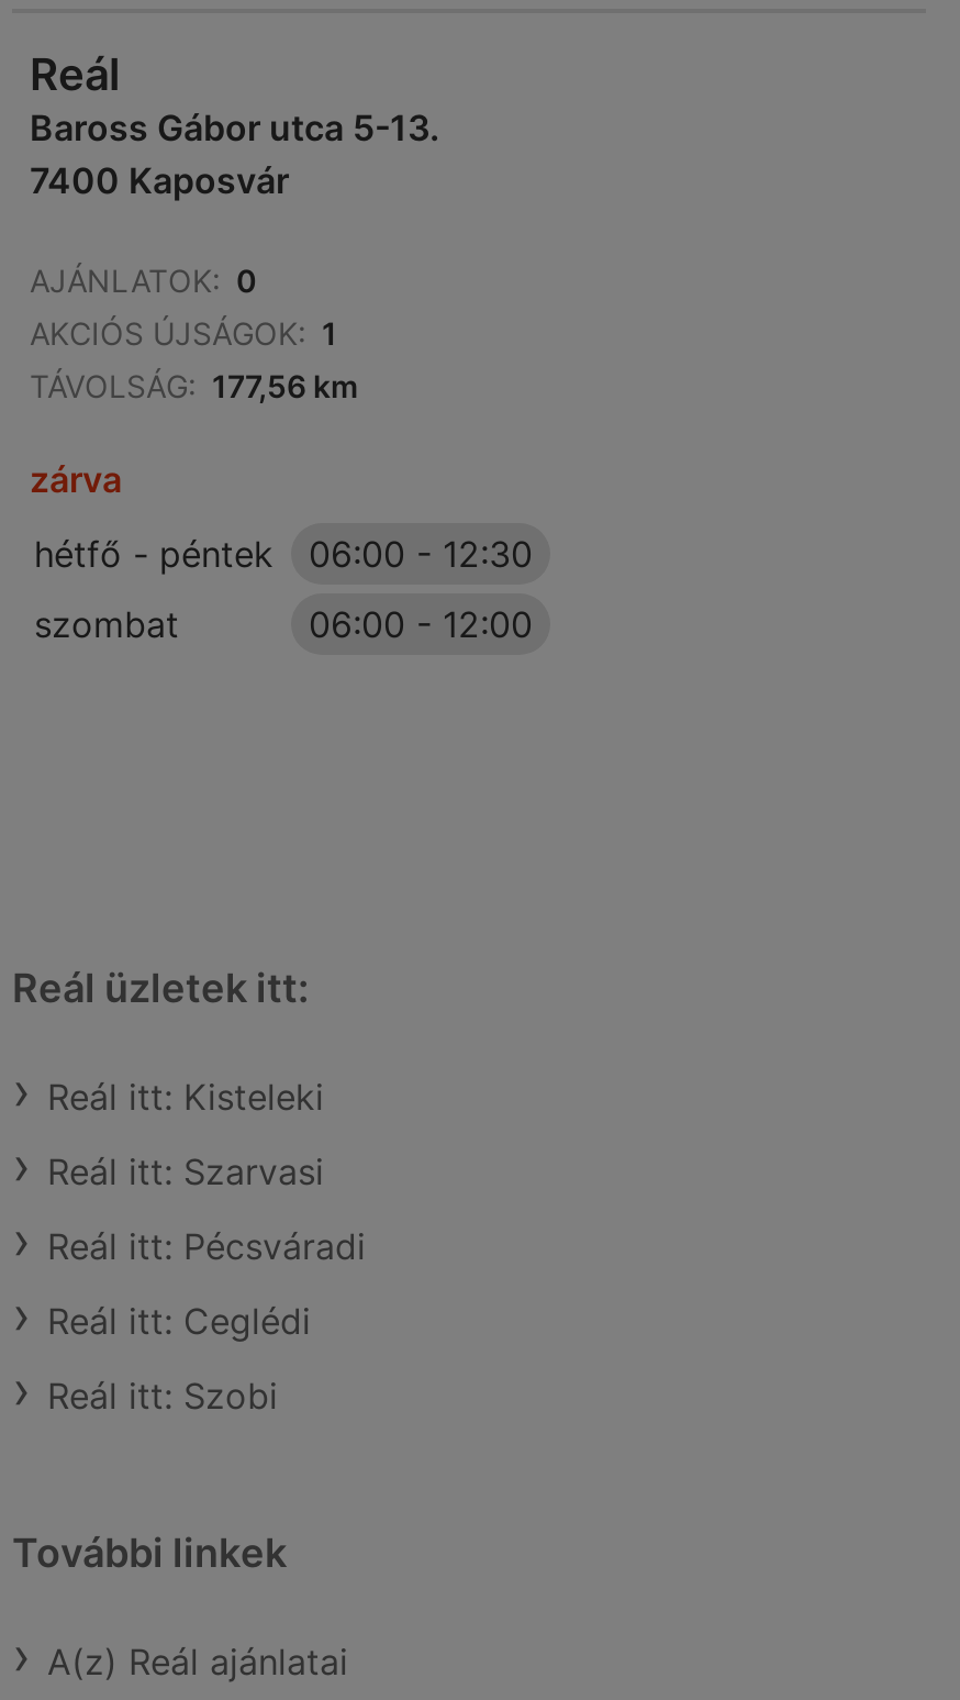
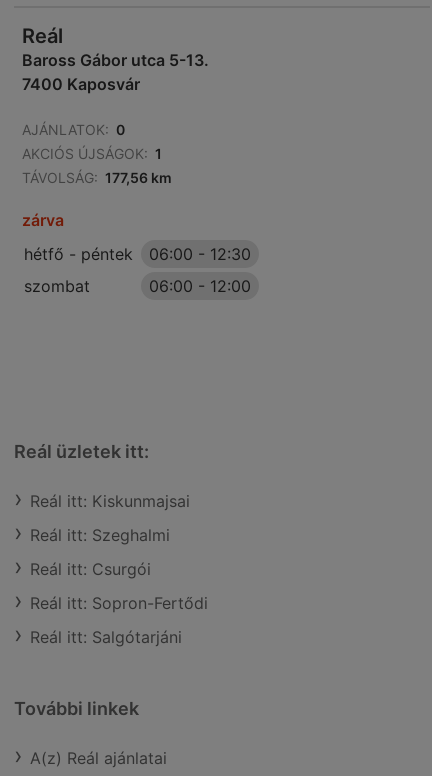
- Reál itt: Kisteleki
+ Reál itt: Kiskunmajsai

- Reál itt: Szarvasi
+ Reál itt: Szeghalmi

- Reál itt: Pécsváradi
+ Reál itt: Csurgói

- Reál itt: Ceglédi
+ Reál itt: Sopron-Fertődi

- Reál itt: Szobi
+ Reál itt: Salgótarjáni
